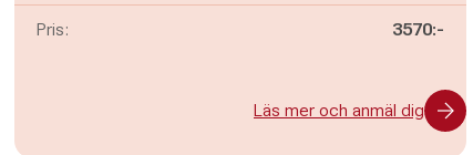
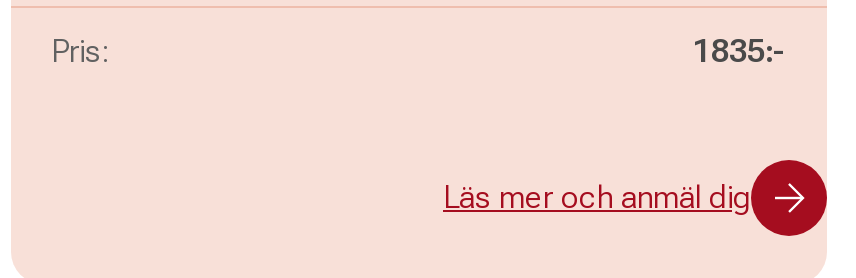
- 3570:-
+ 1835:-
